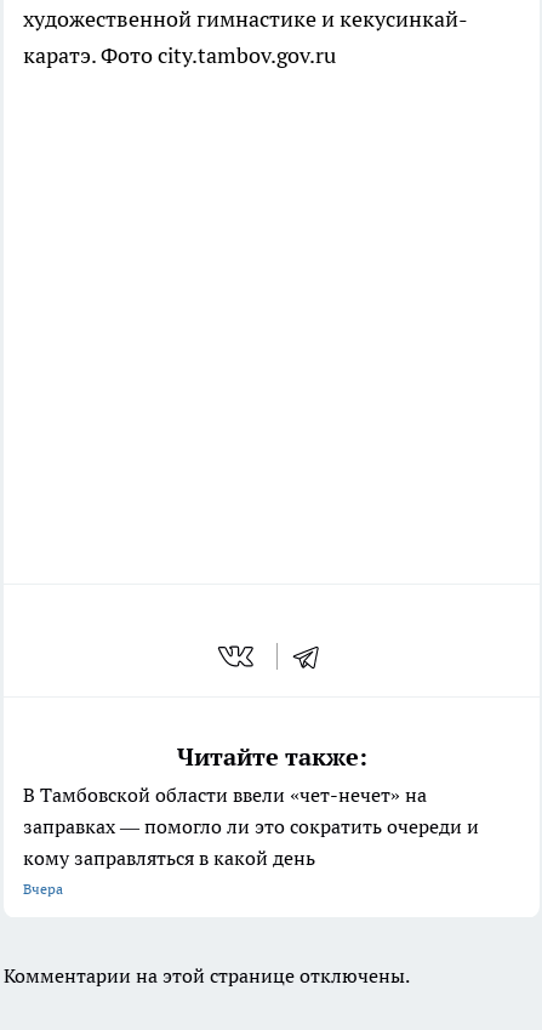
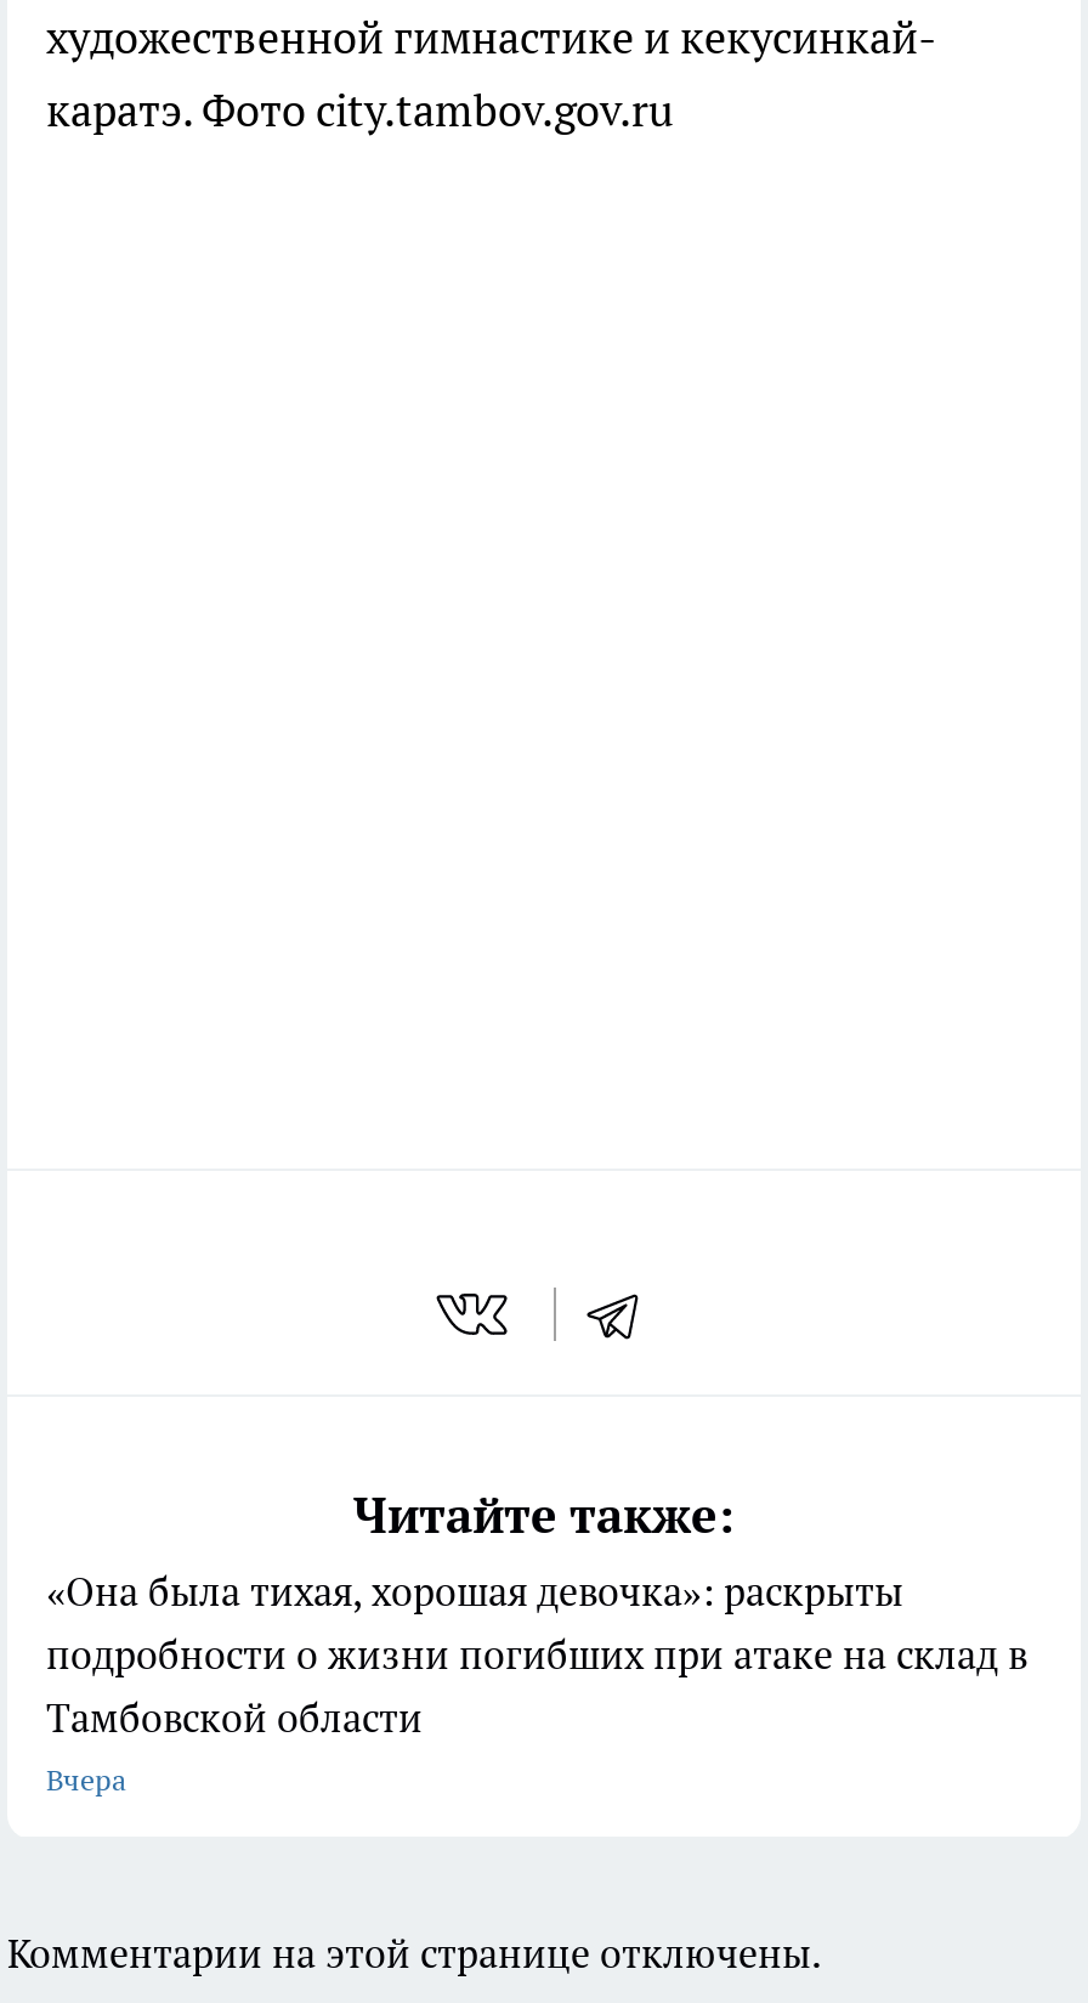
- В Тамбовской области ввели «чет-нечет» на
- заправках — помогло ли это сократить очереди и
- кому заправляться в какой день
+ «Она была тихая, хорошая девочка»: раскрыты
+ подробности о жизни погибших при атаке на склад в
+ Тамбовской области
